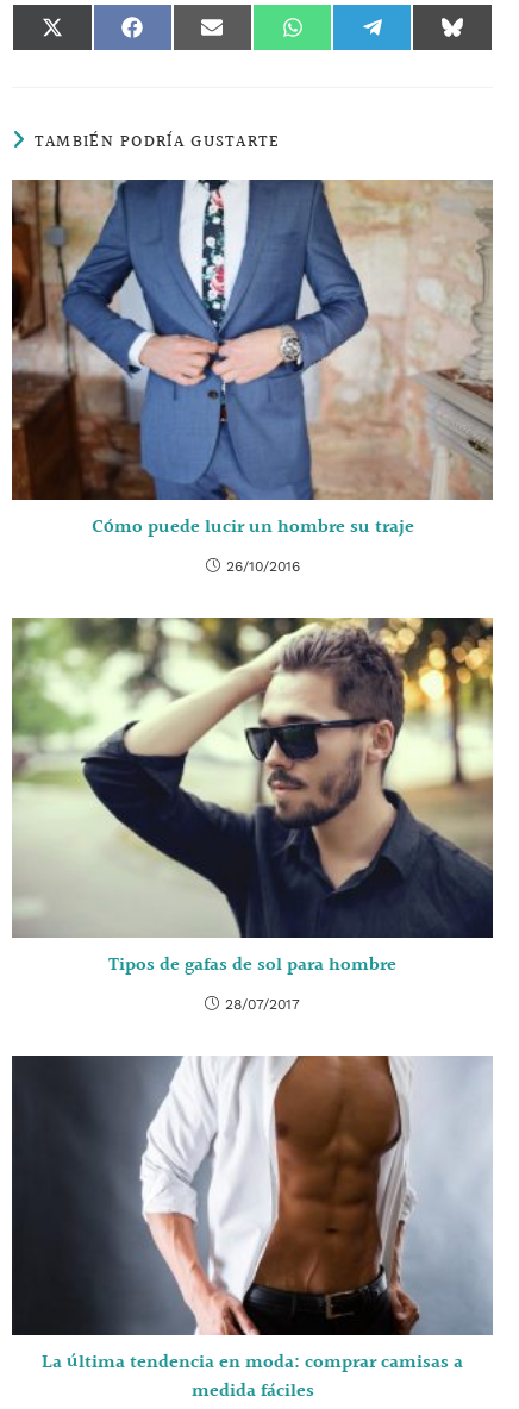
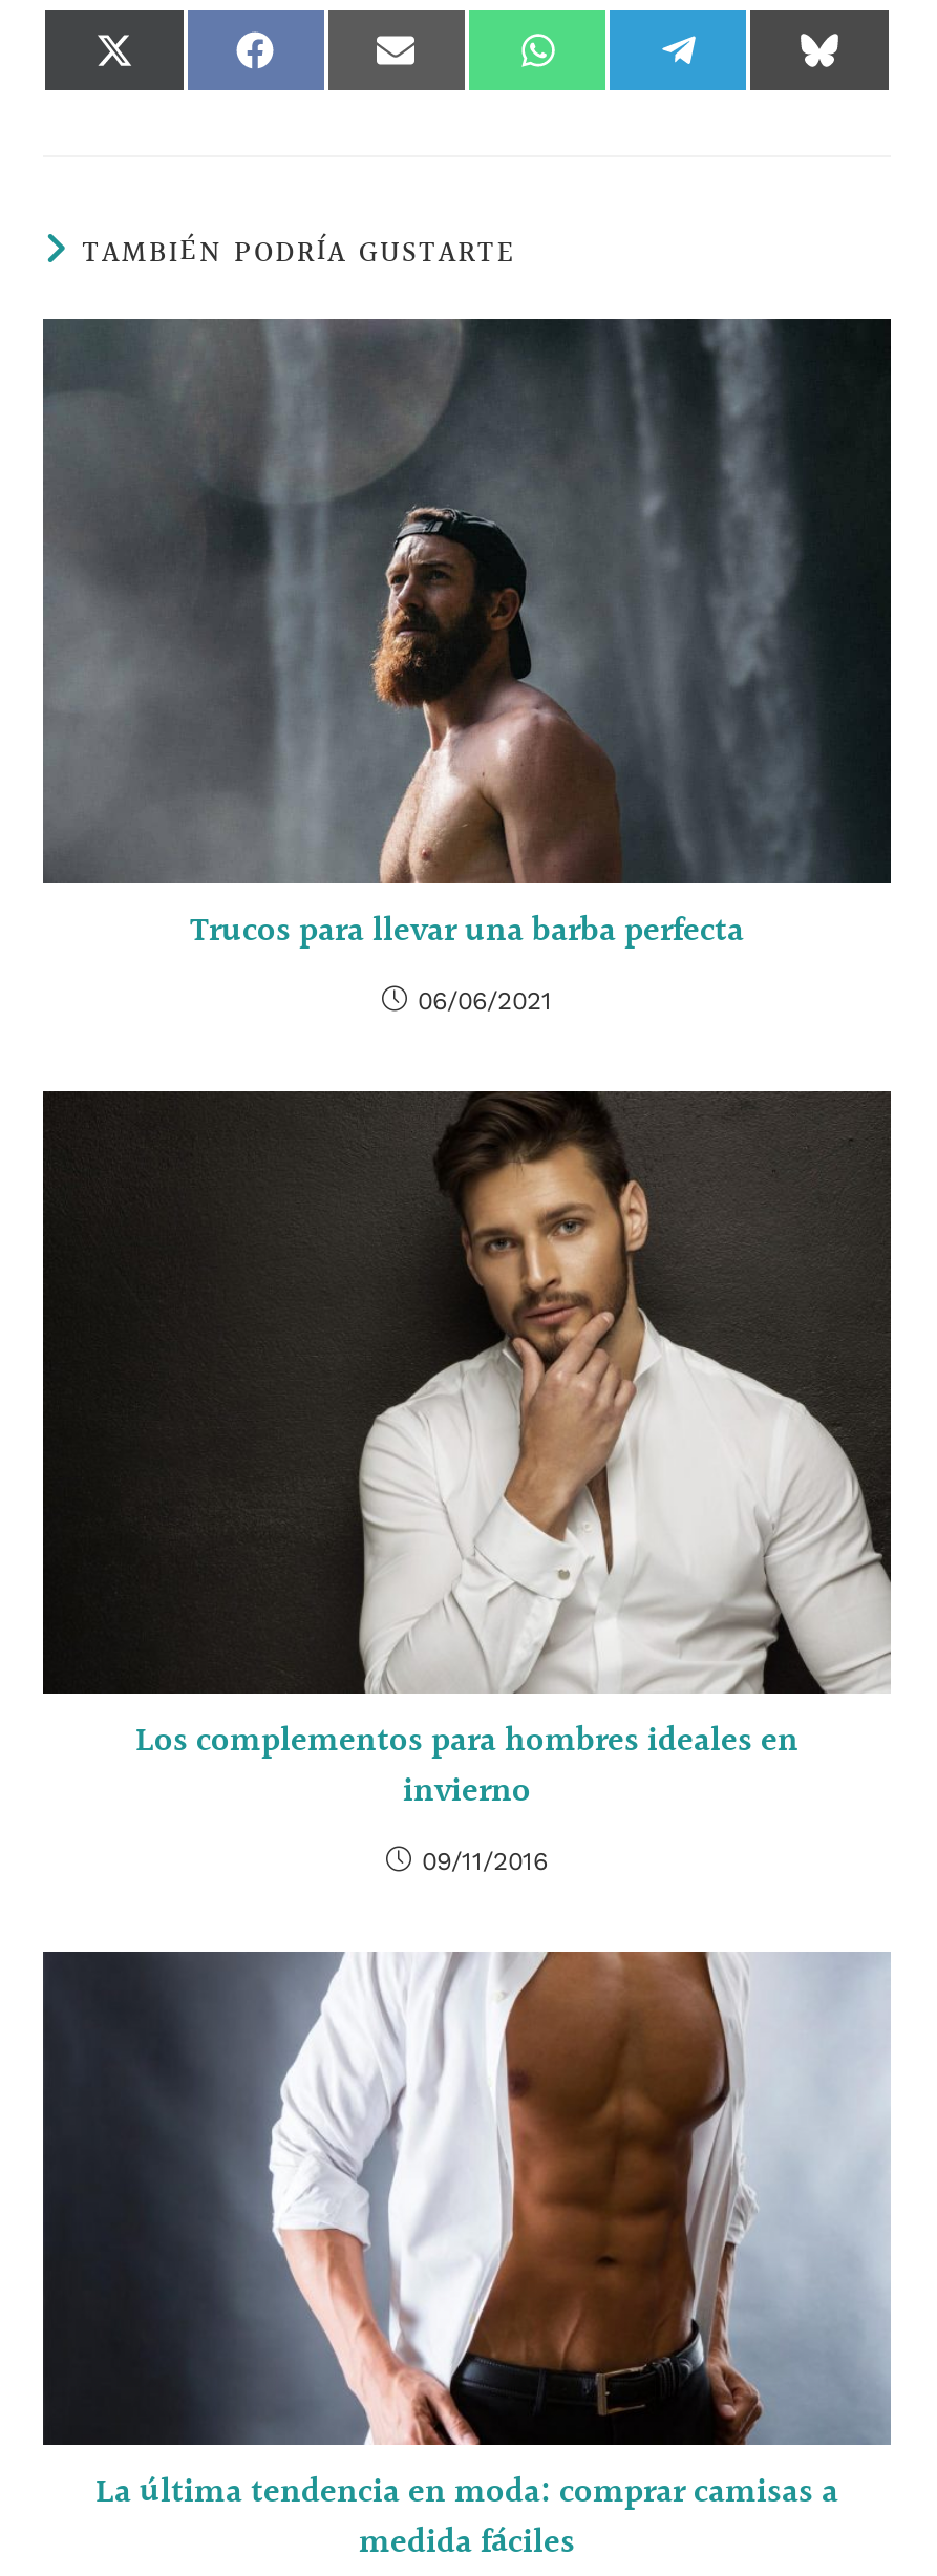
- [image]
- Cómo puede lucir un hombre su traje
+ [image]
+ Trucos para llevar una barba perfecta

- 26/10/2016
+ 06/06/2021

- [image]
- Tipos de gafas de sol para hombre
+ [image]
+ Los complementos para hombres ideales en
+ invierno

- 28/07/2017
+ 09/11/2016
